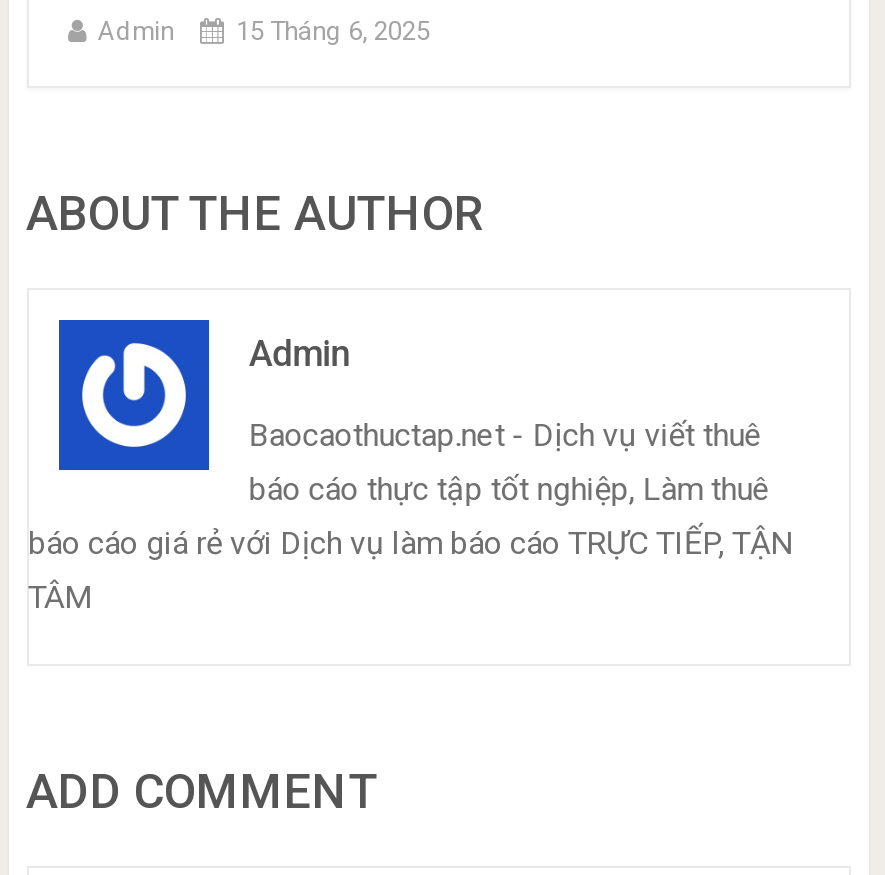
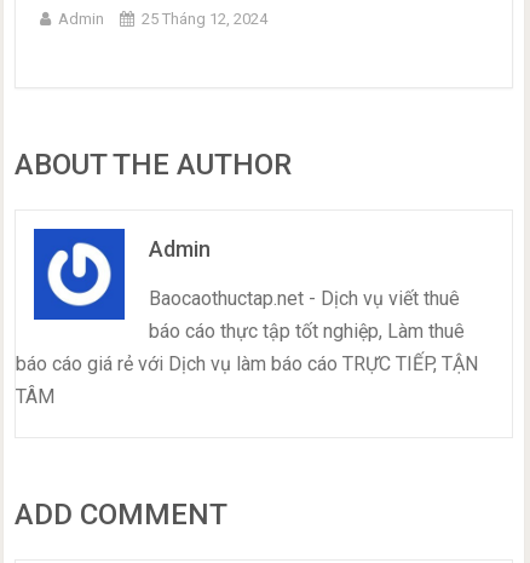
- 15 Tháng 6, 2025
+ 25 Tháng 12, 2024
